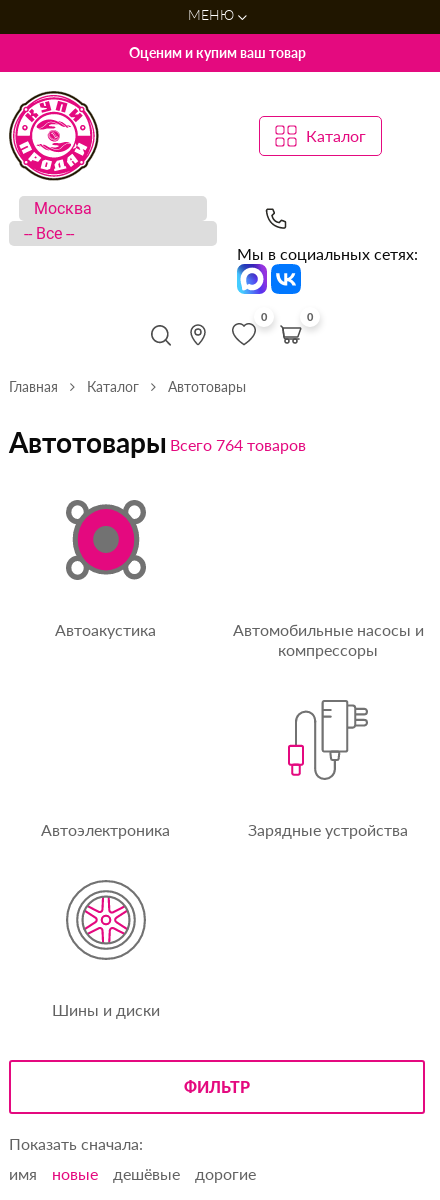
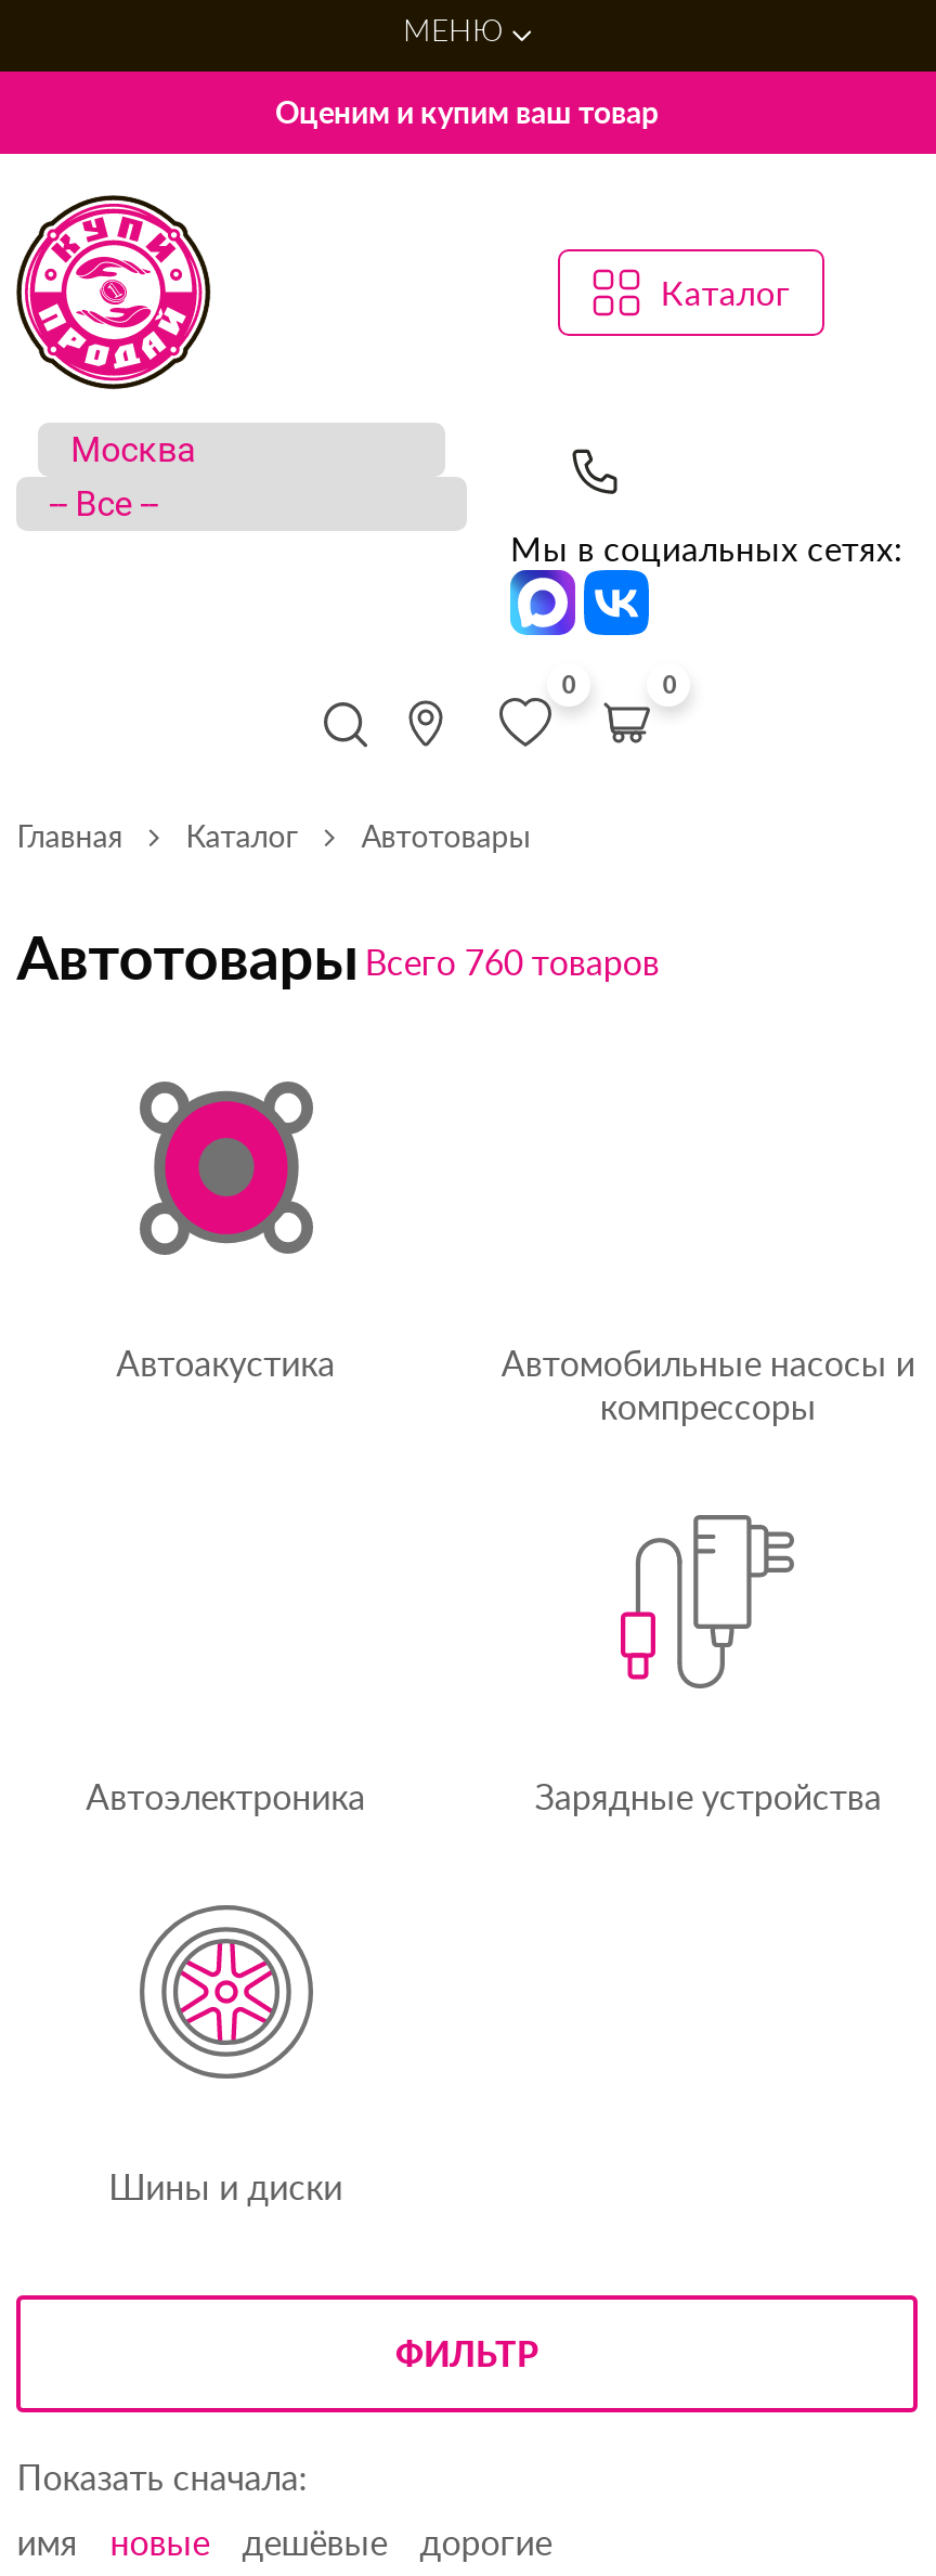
- Автотовары Всего 764 товаров
+ Автотовары Всего 760 товаров
